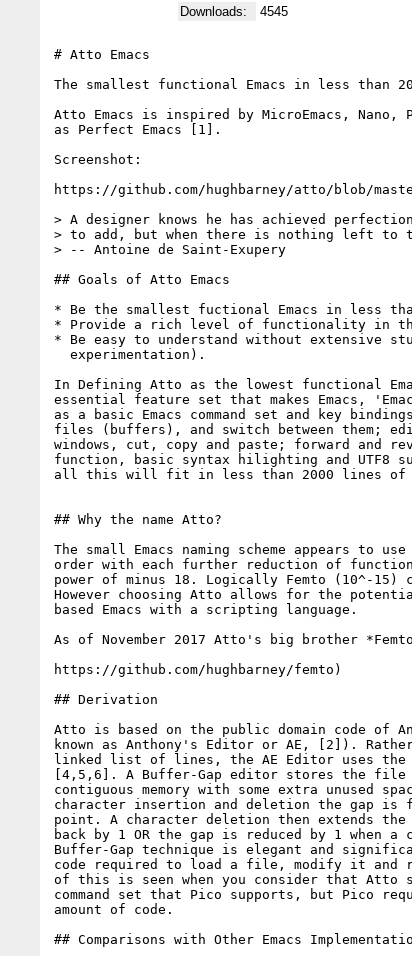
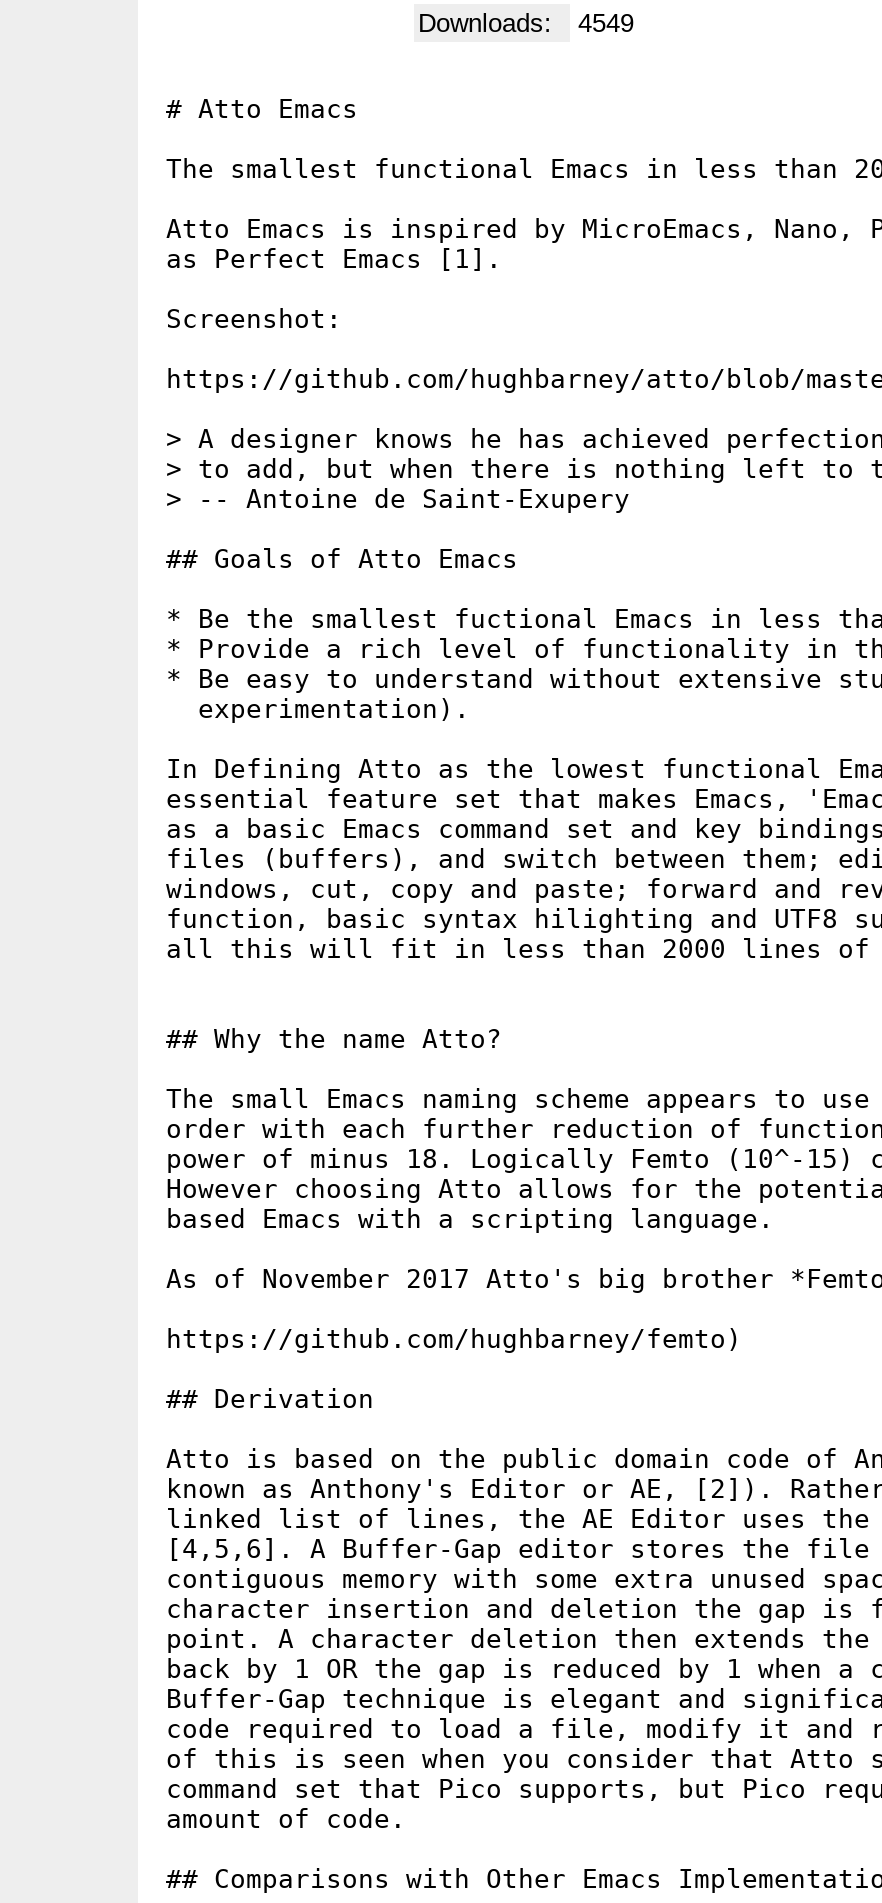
- Downloads: 4545
+ Downloads: 4549
